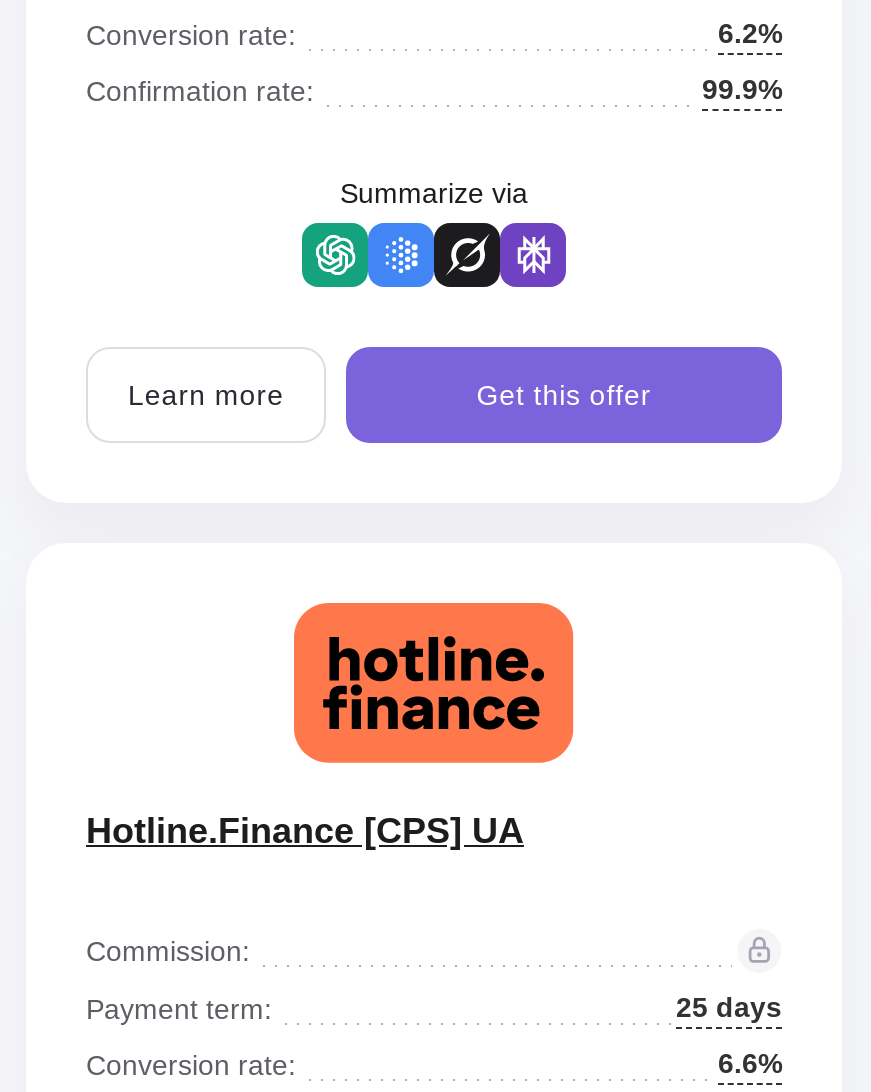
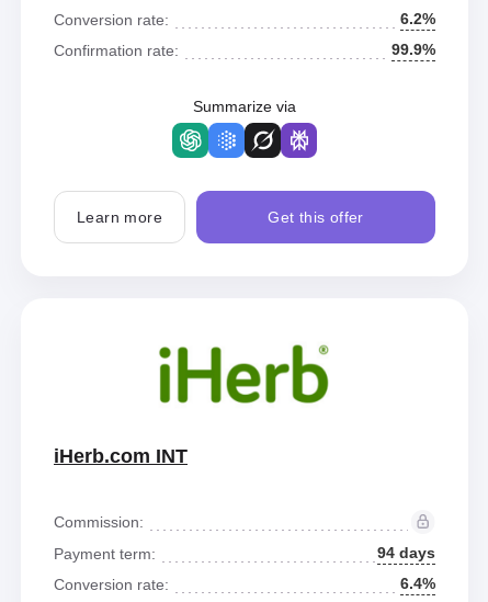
- [image]
- Hotline.Finance [CPS] UA
+ [image]
+ iHerb.com INT

- 25 days
+ 94 days

- 6.6%
+ 6.4%
